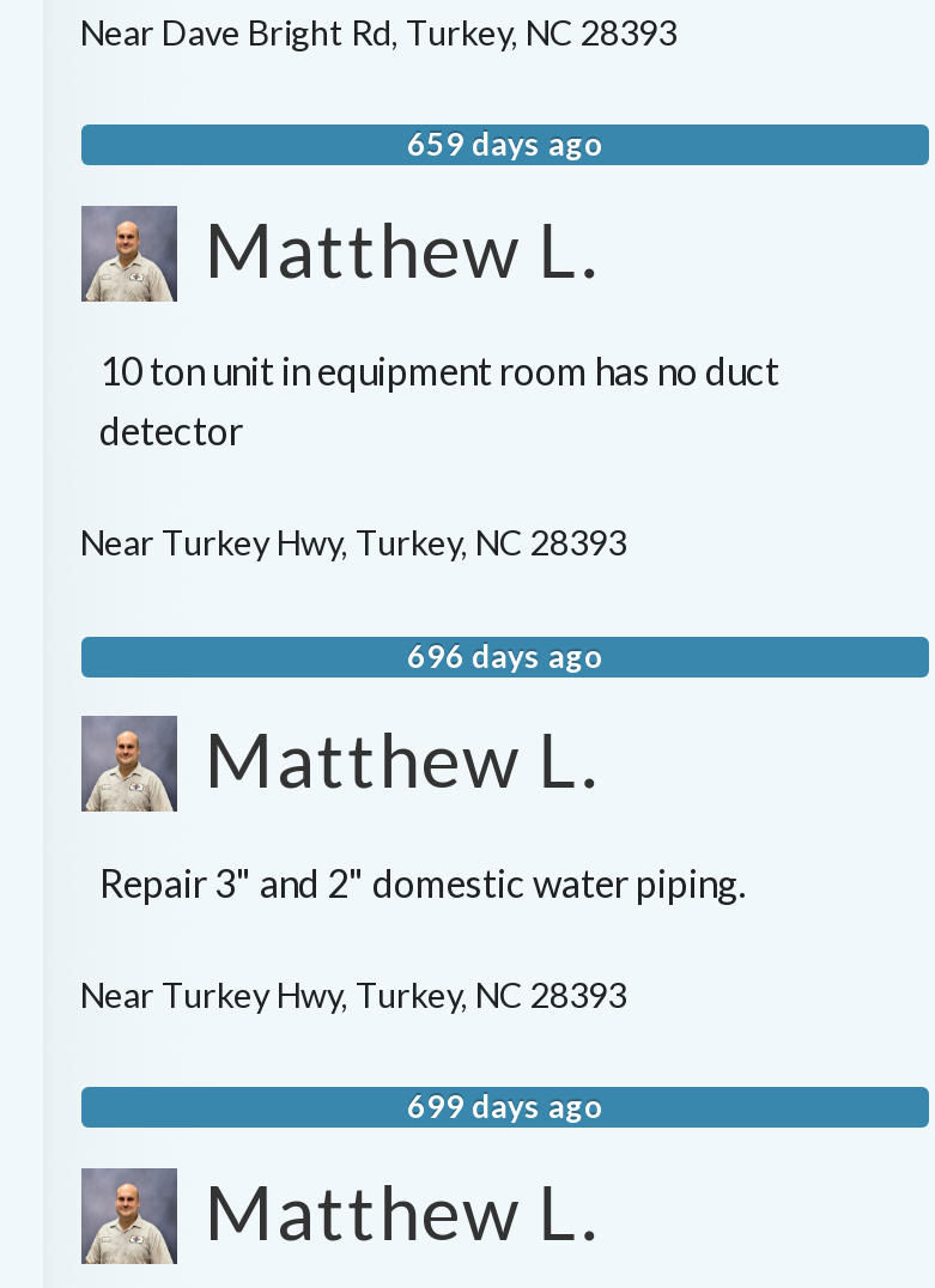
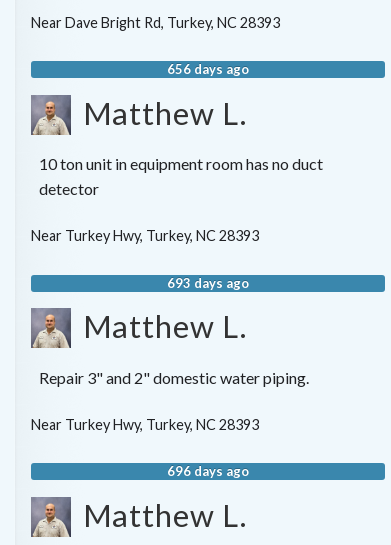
- 659 days ago
+ 656 days ago

- 696 days ago
+ 693 days ago

- 699 days ago
+ 696 days ago
